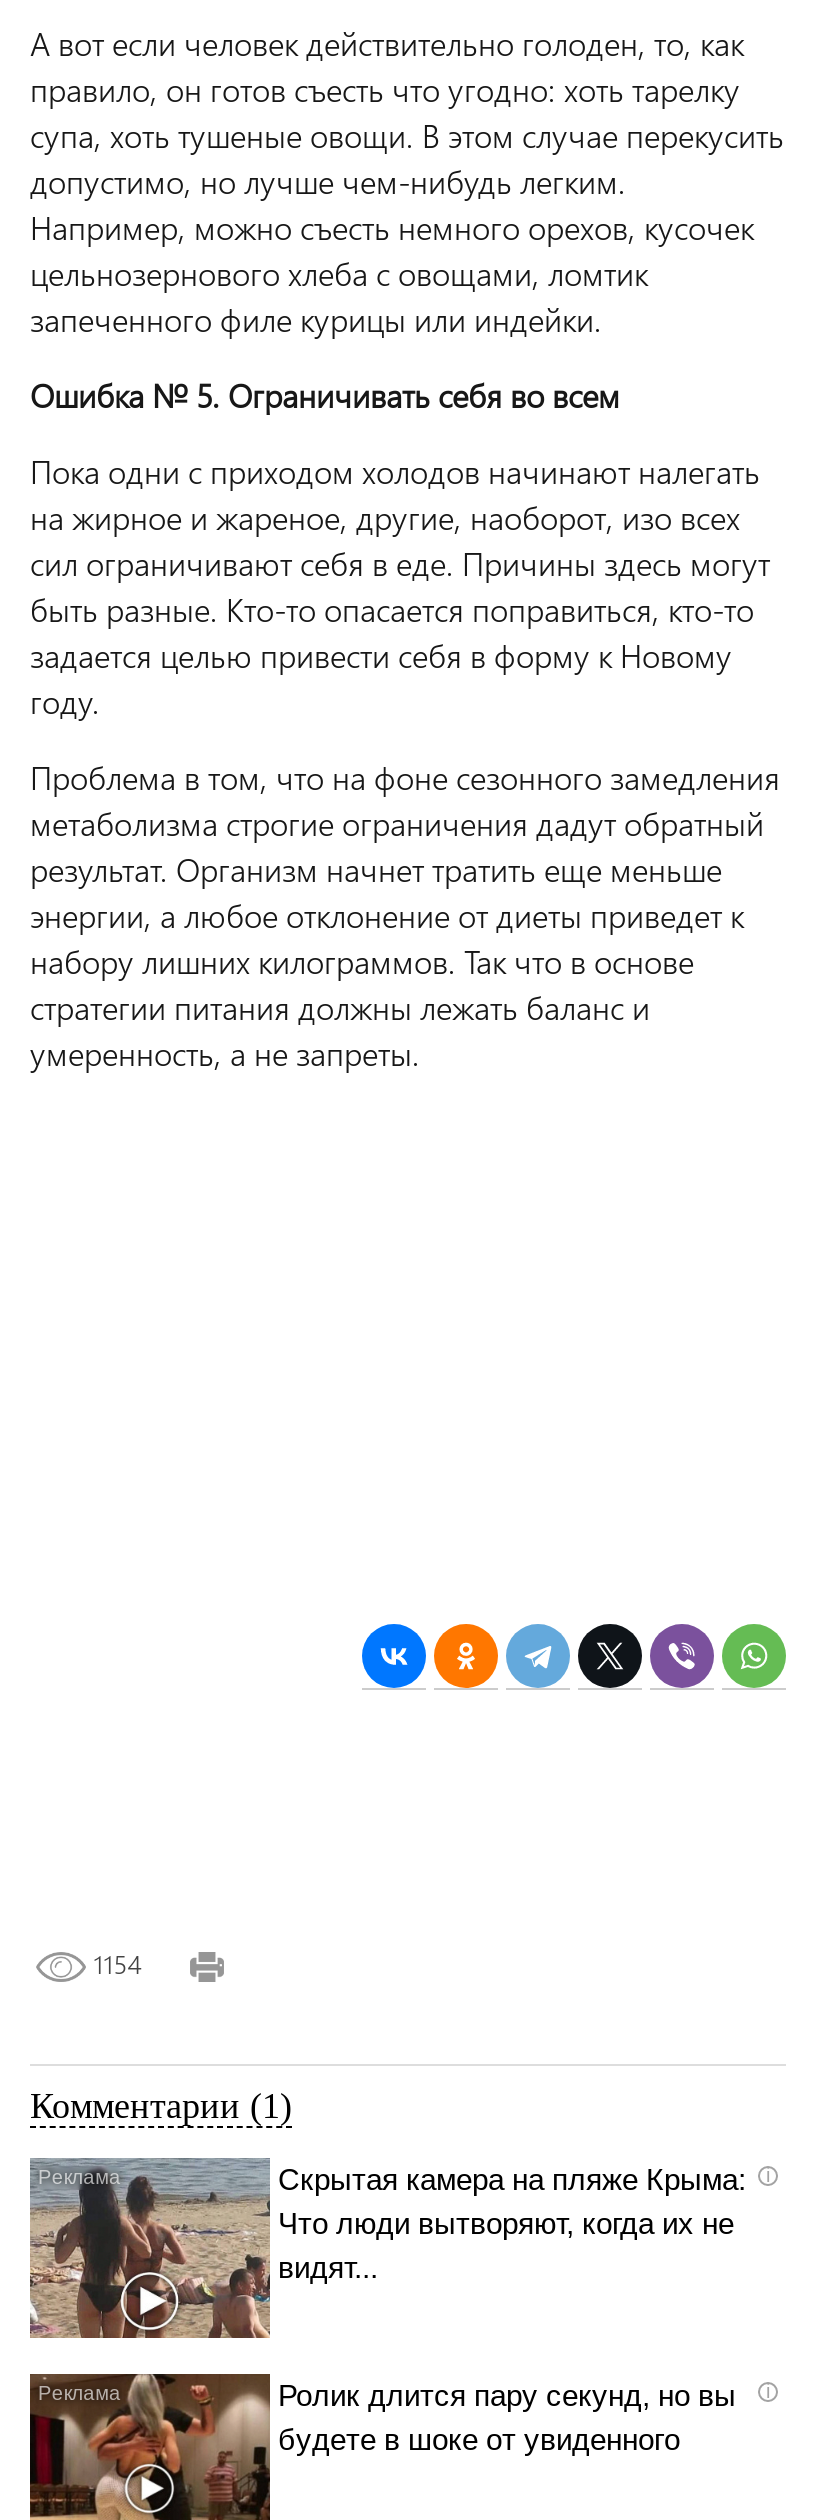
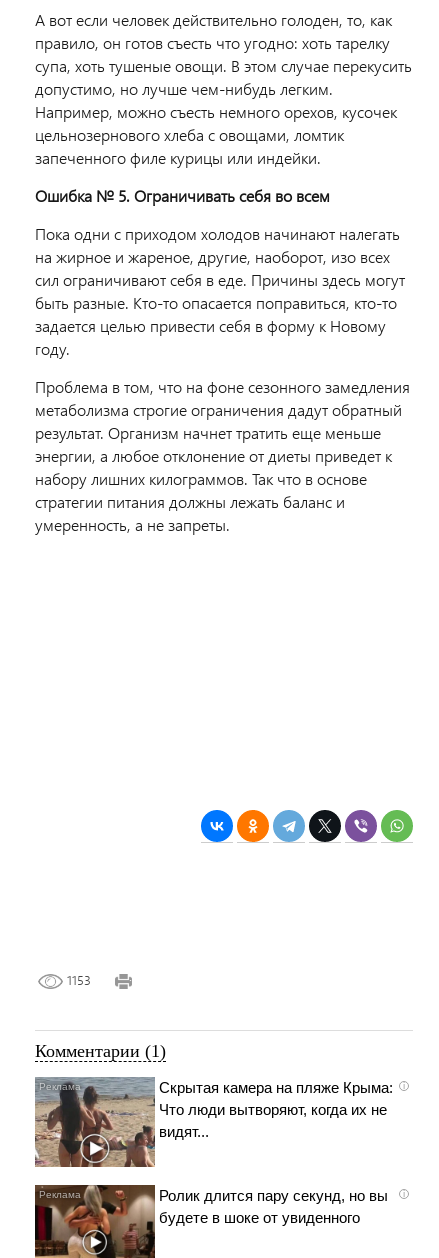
- 1154
+ 1153
